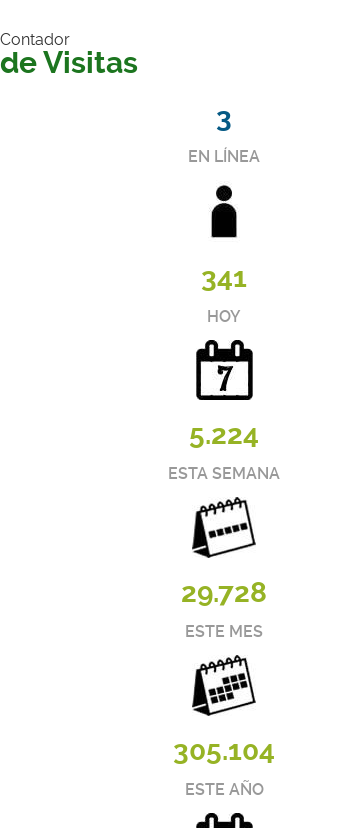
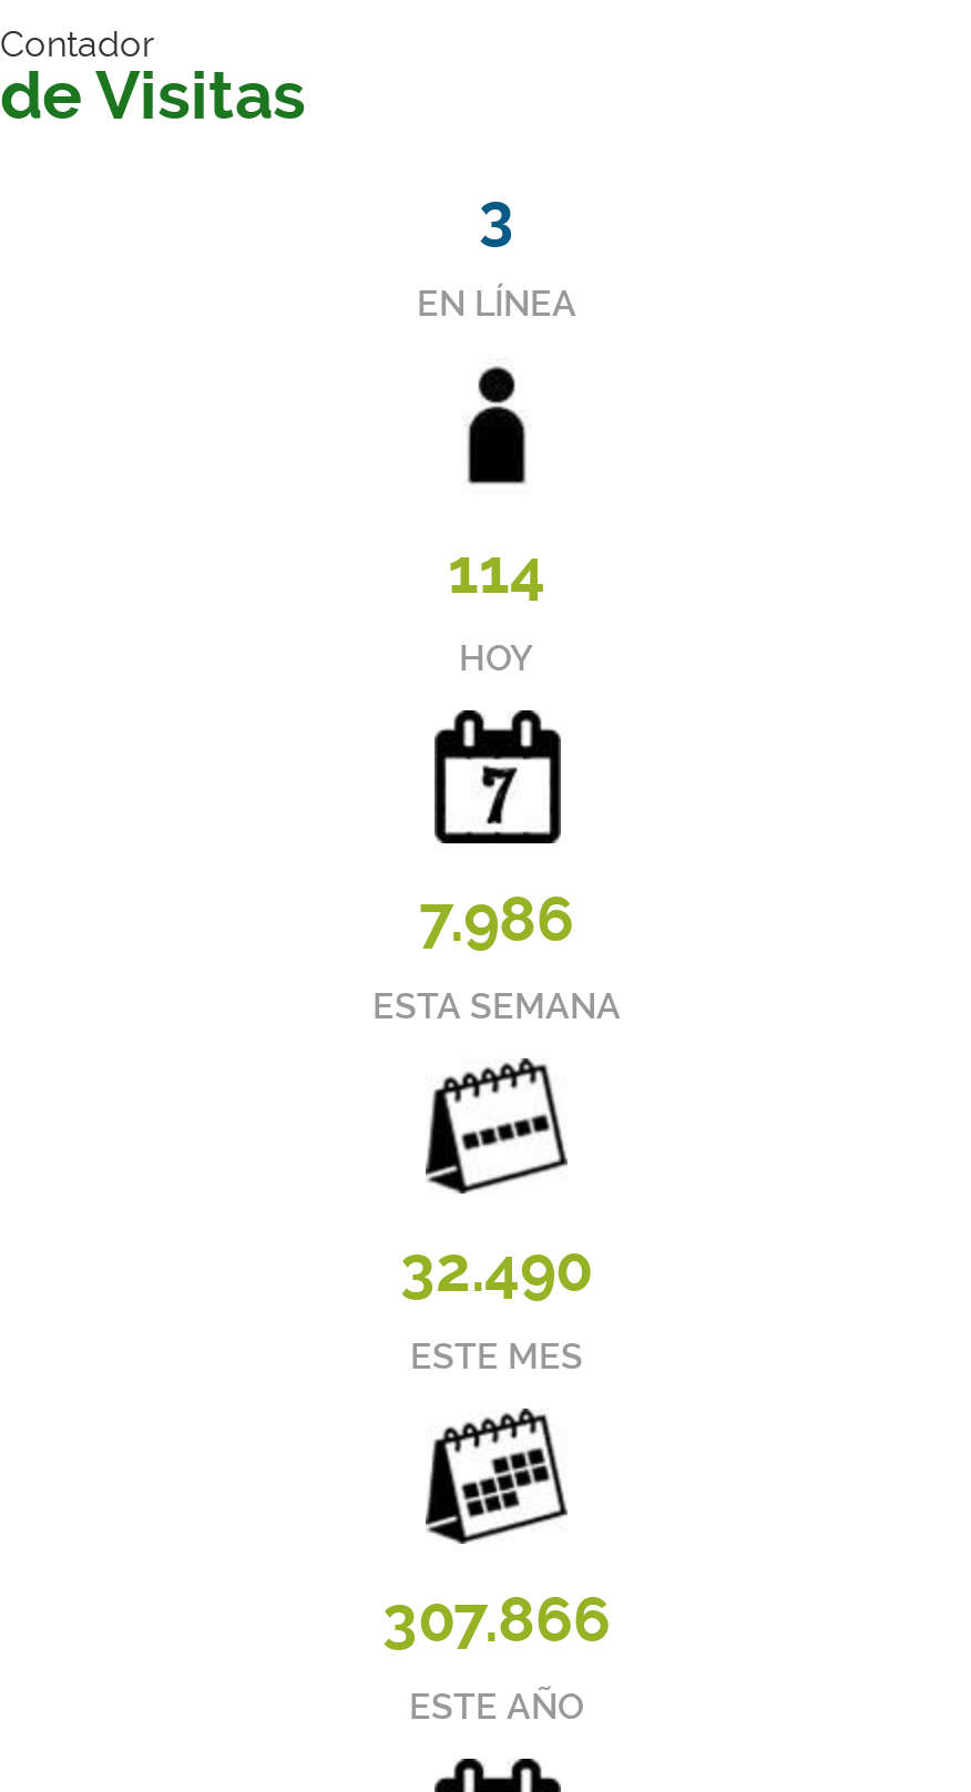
- 341
+ 114

- 5.224
+ 7.986

- 29.728
+ 32.490

- 305.104
+ 307.866
